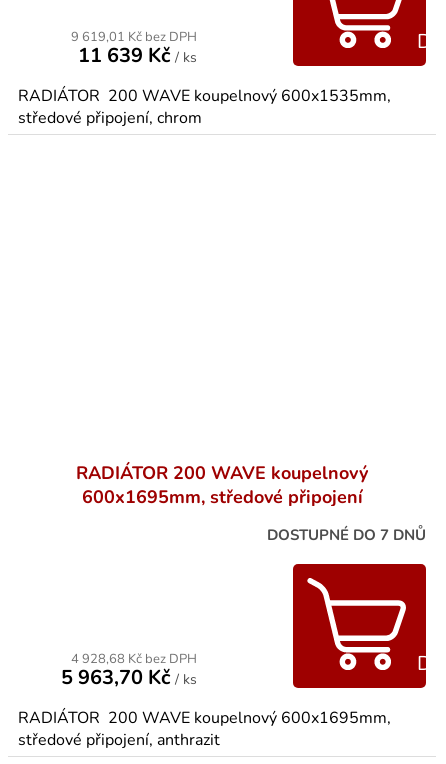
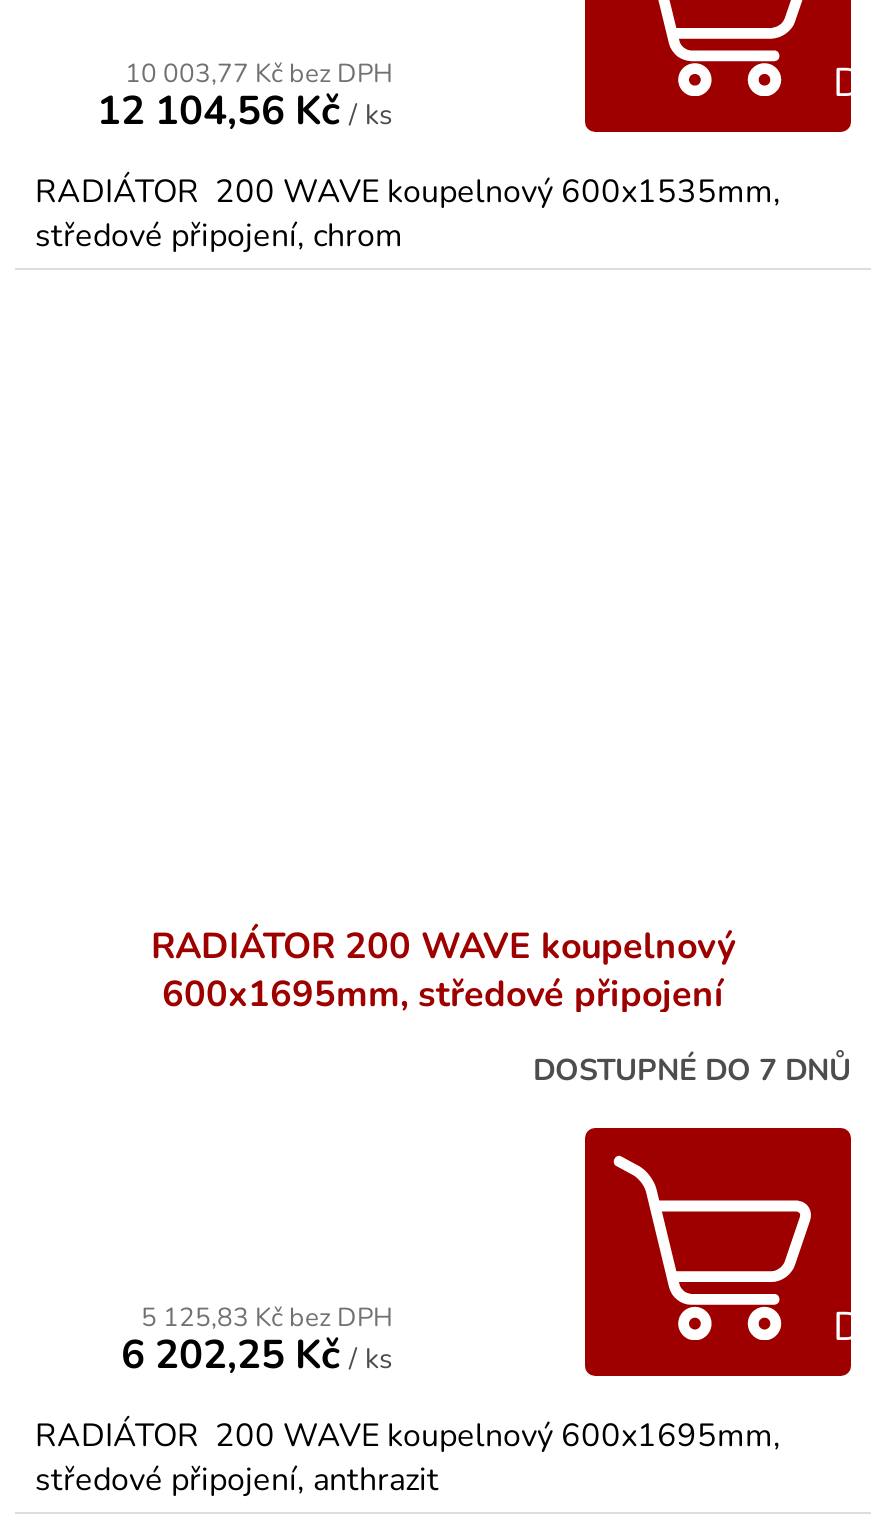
- 9 619,01 Kč bez DPH
+ 10 003,77 Kč bez DPH

- 11 639 Kč / ks
+ 12 104,56 Kč / ks

- 4 928,68 Kč bez DPH
+ 5 125,83 Kč bez DPH

- 5 963,70 Kč / ks
+ 6 202,25 Kč / ks
